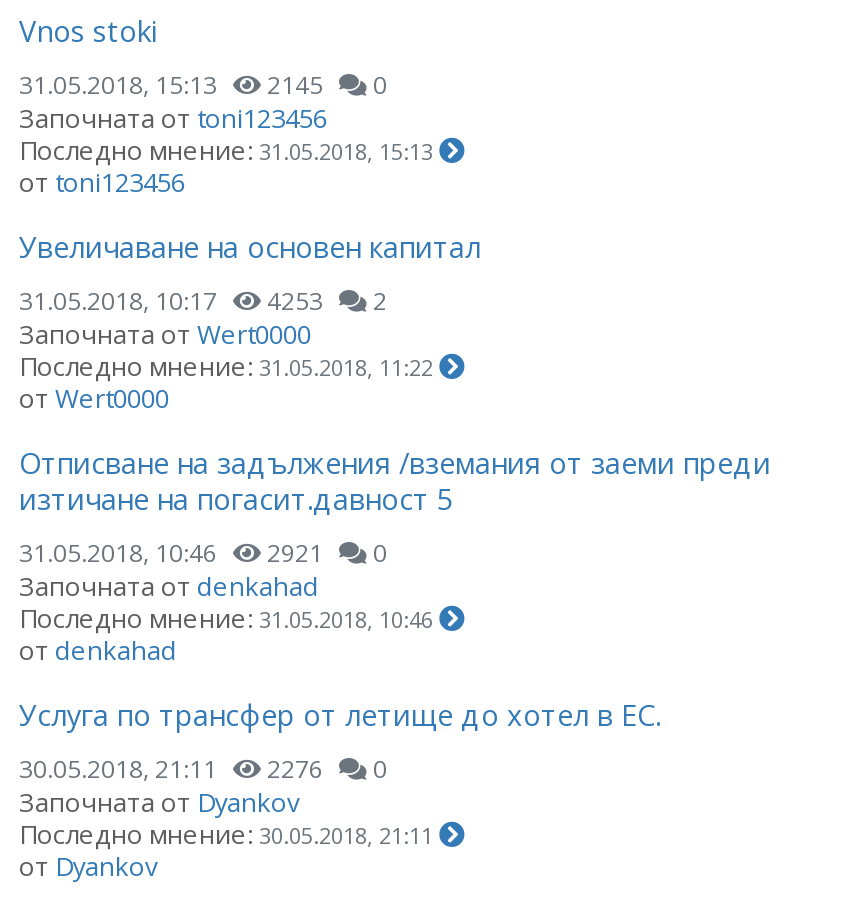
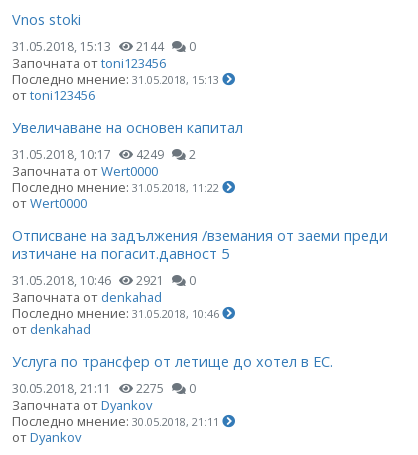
- 31.05.2018, 15:13 2145 0
+ 31.05.2018, 15:13 2144 0

- 31.05.2018, 10:17 4253 2
+ 31.05.2018, 10:17 4249 2

- 30.05.2018, 21:11 2276 0
+ 30.05.2018, 21:11 2275 0
